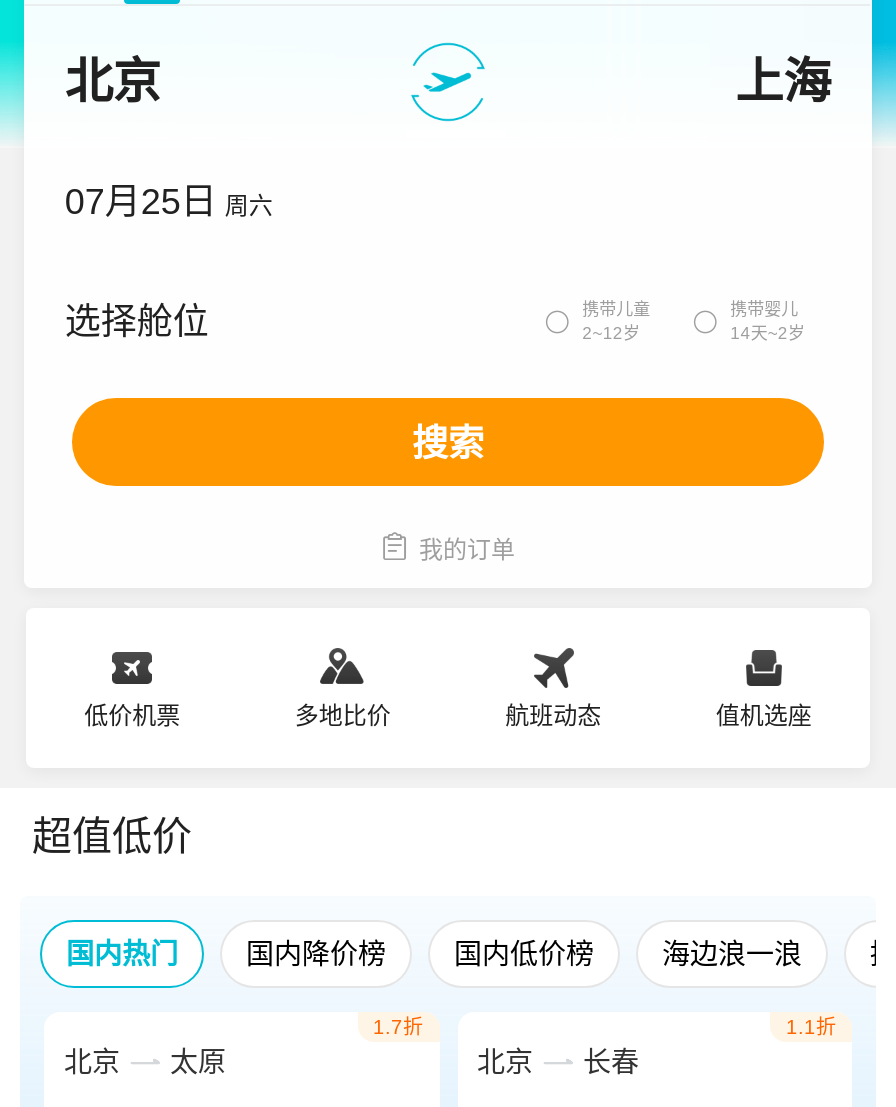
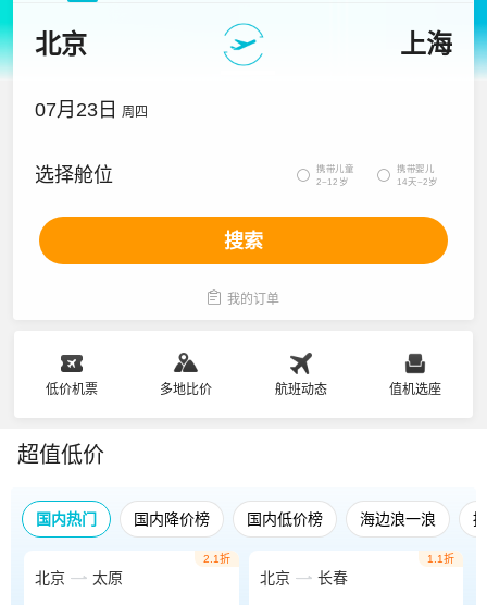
- 07月25日 周六
+ 07月23日 周四

- 1.7折
+ 2.1折
